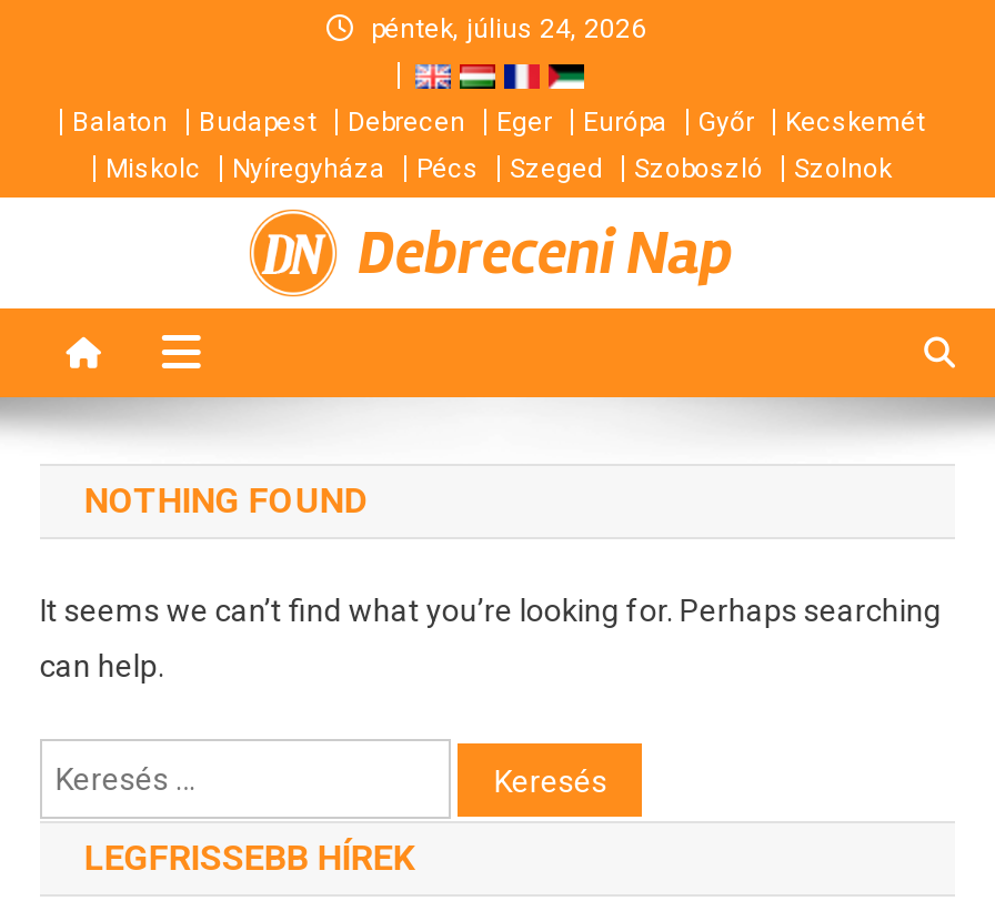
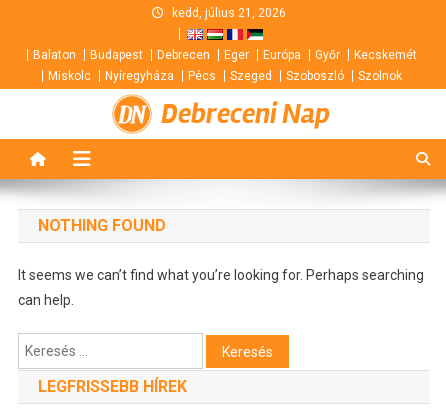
- péntek, július 24, 2026
+ kedd, július 21, 2026
